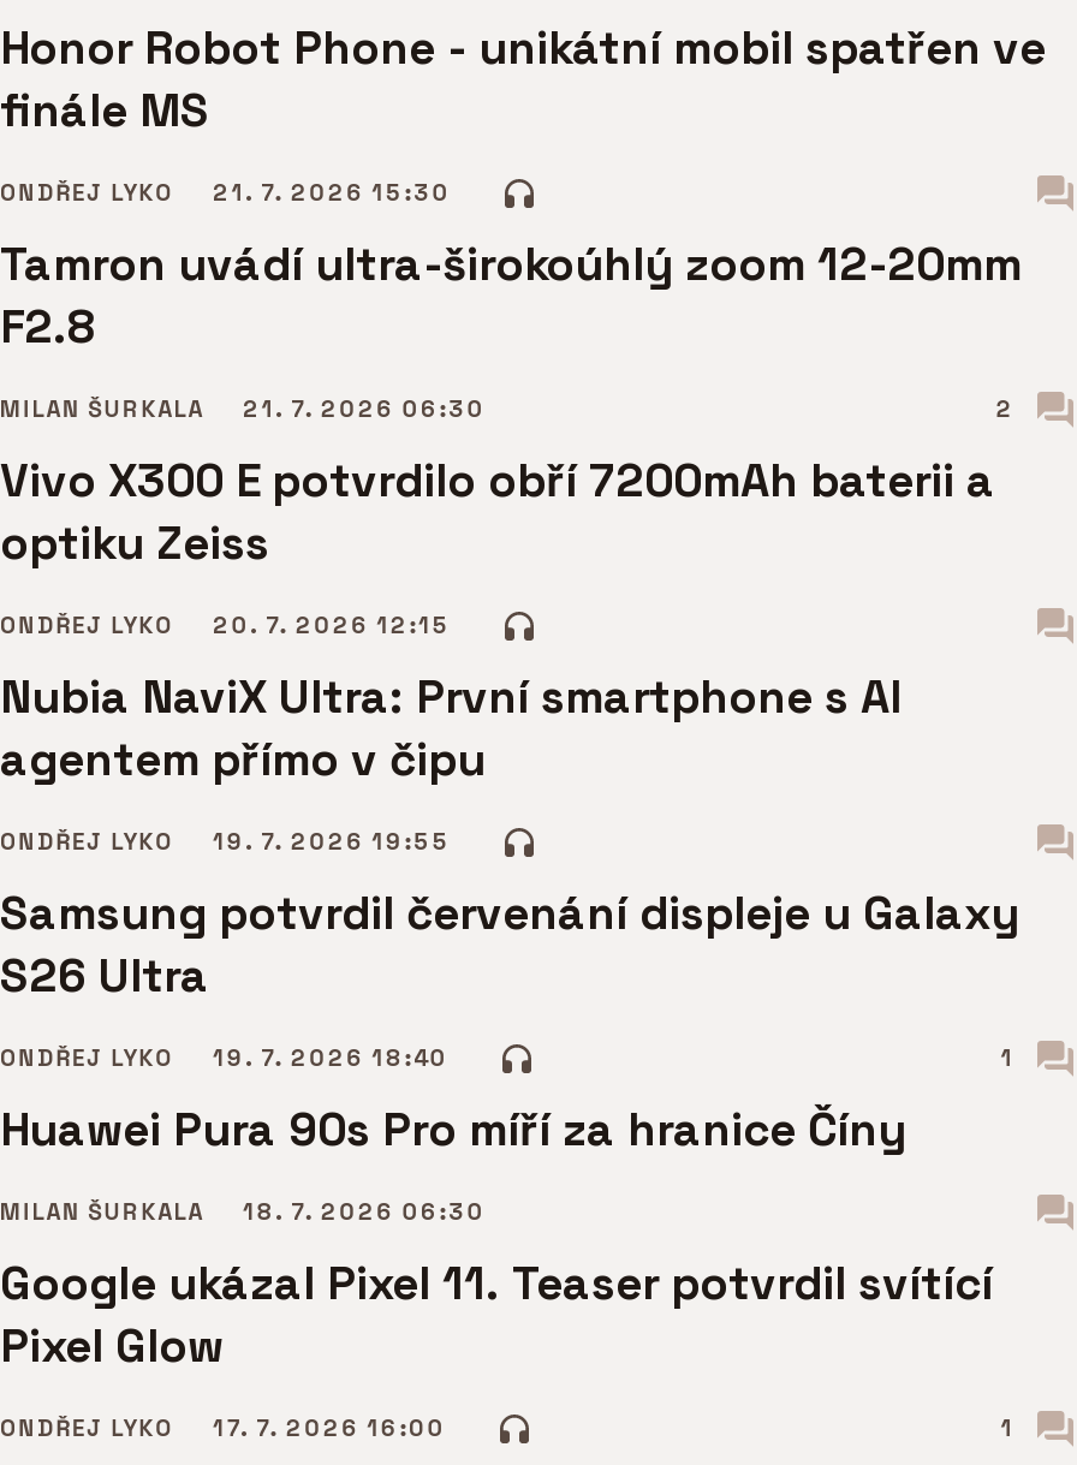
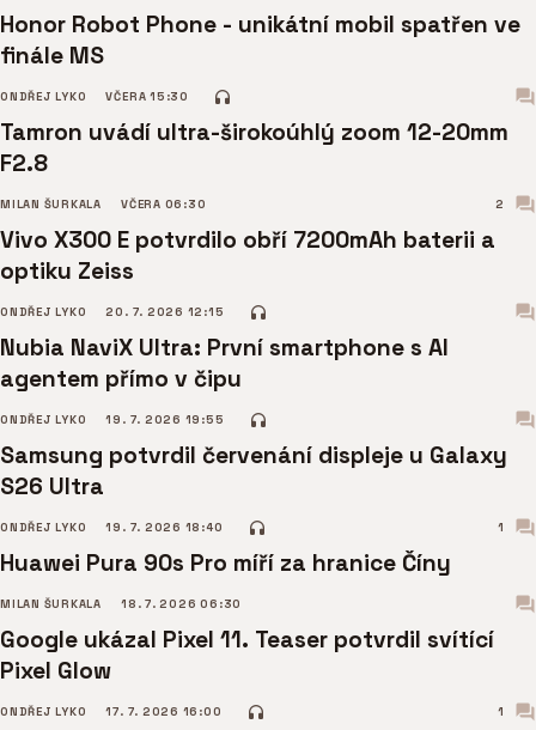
- ONDŘEJ LYKO 21. 7. 2026 15:30
+ ONDŘEJ LYKO VČERA 15:30

- MILAN ŠURKALA 21. 7. 2026 06:30
+ MILAN ŠURKALA VČERA 06:30
